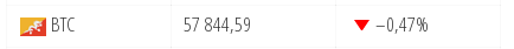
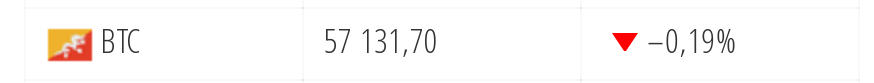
- 57 844,59
+ 57 131,70

- –0,47%
+ –0,19%
